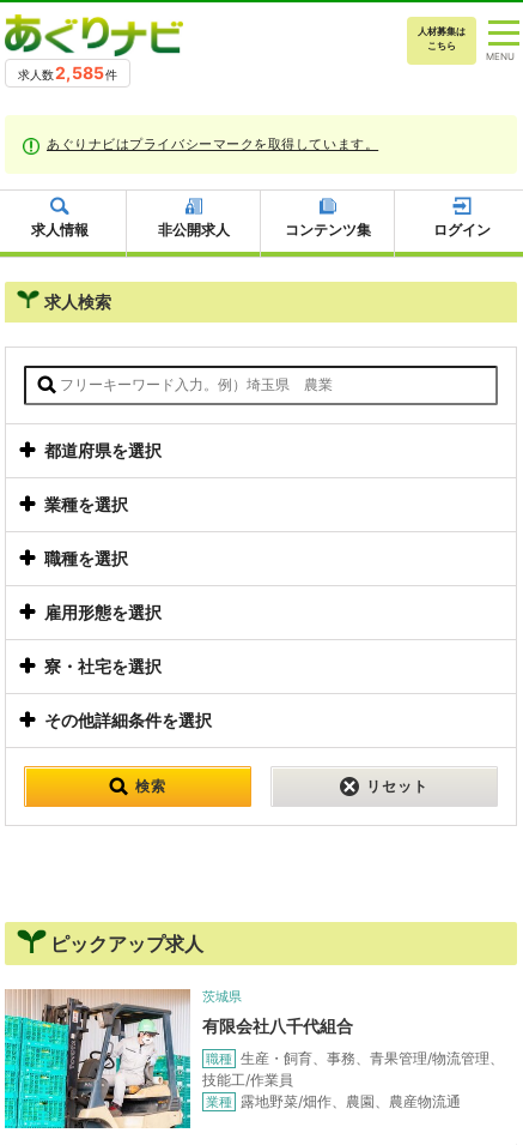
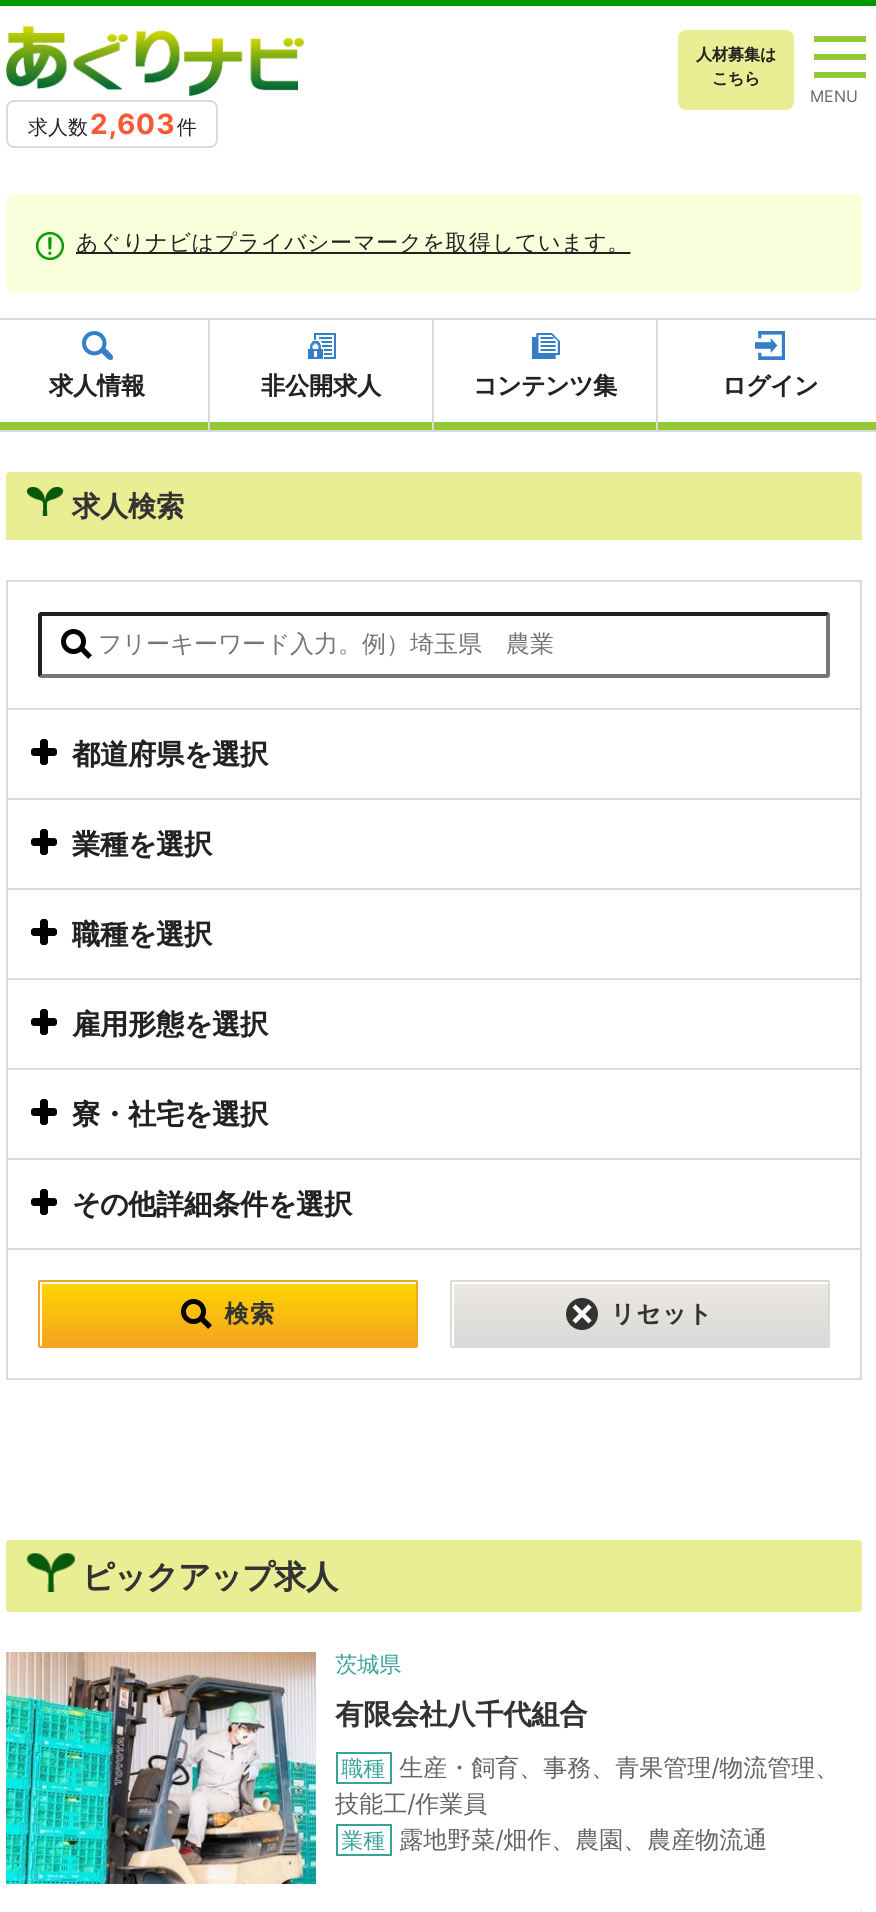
- 求人数2,585件
+ 求人数2,603件
